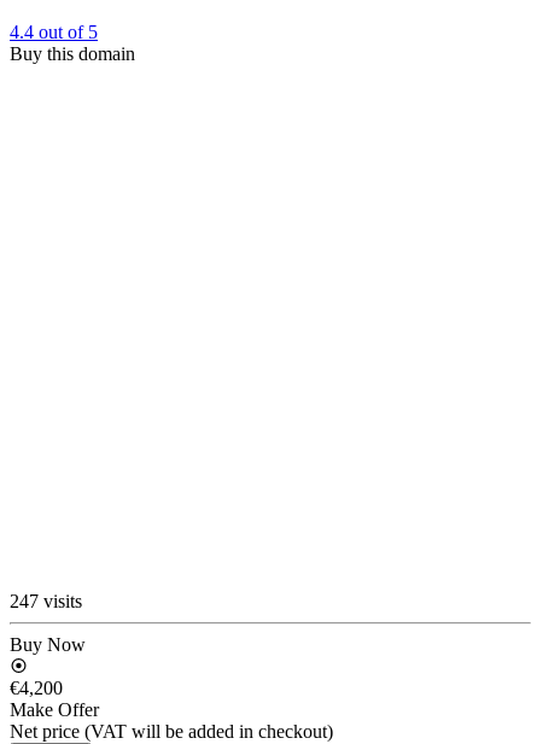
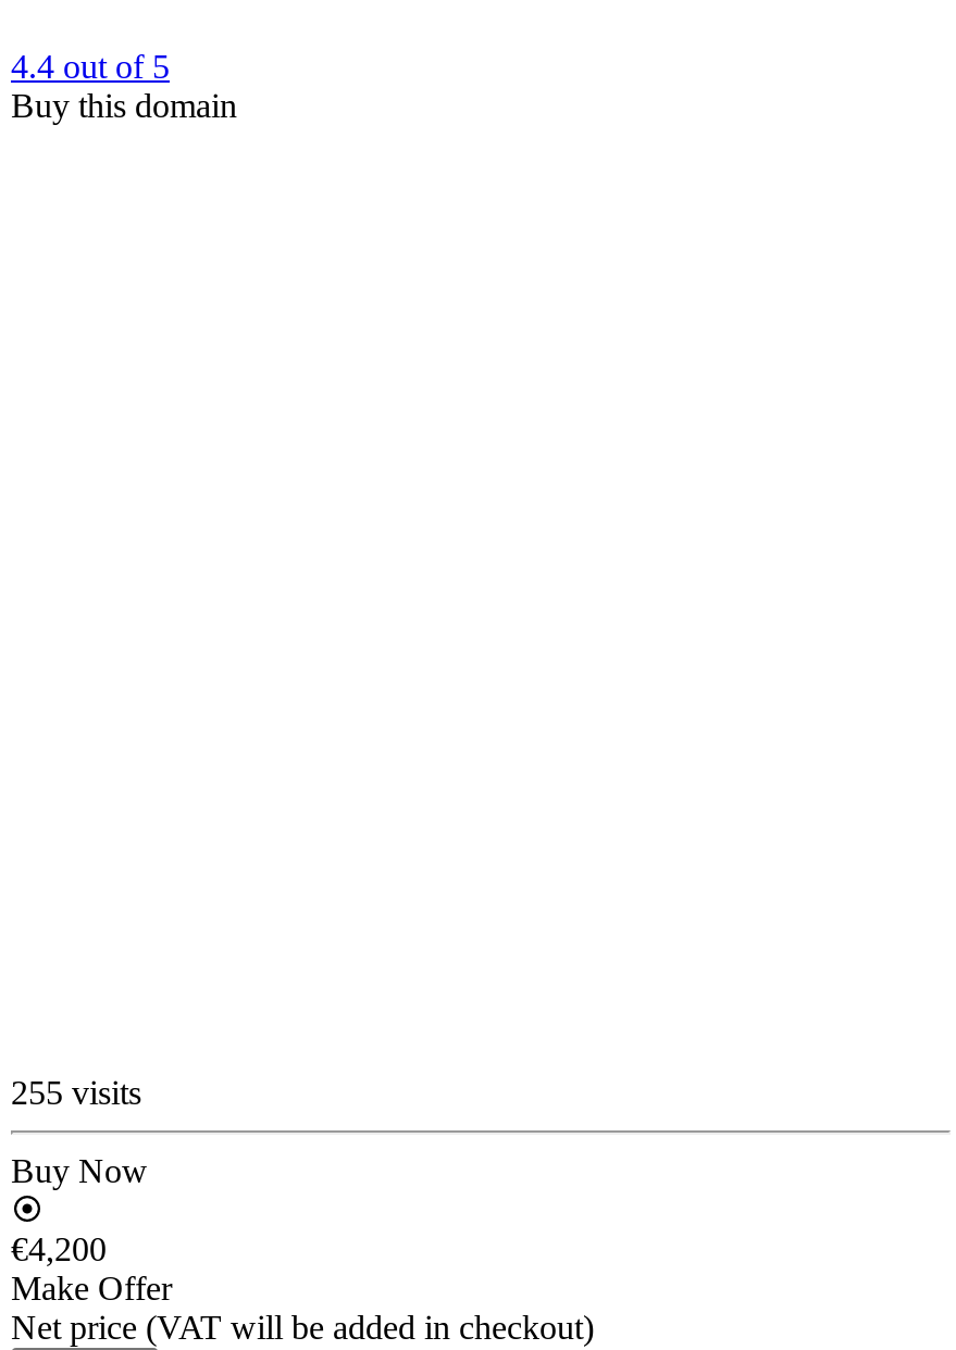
- 247 visits
+ 255 visits
